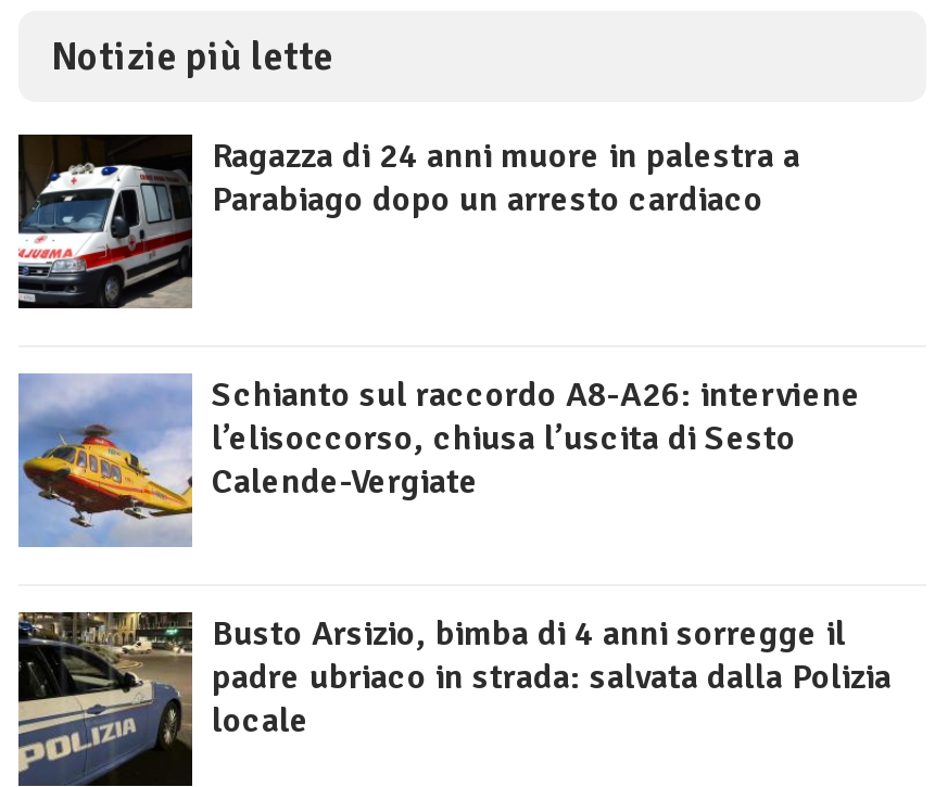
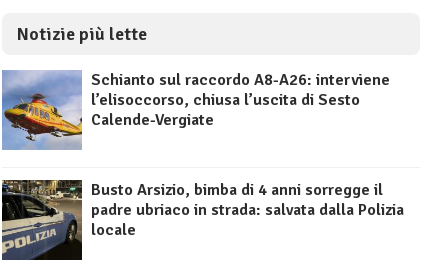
- [image]
- Ragazza di 24 anni muore in palestra a
- Parabiago dopo un arresto cardiaco
